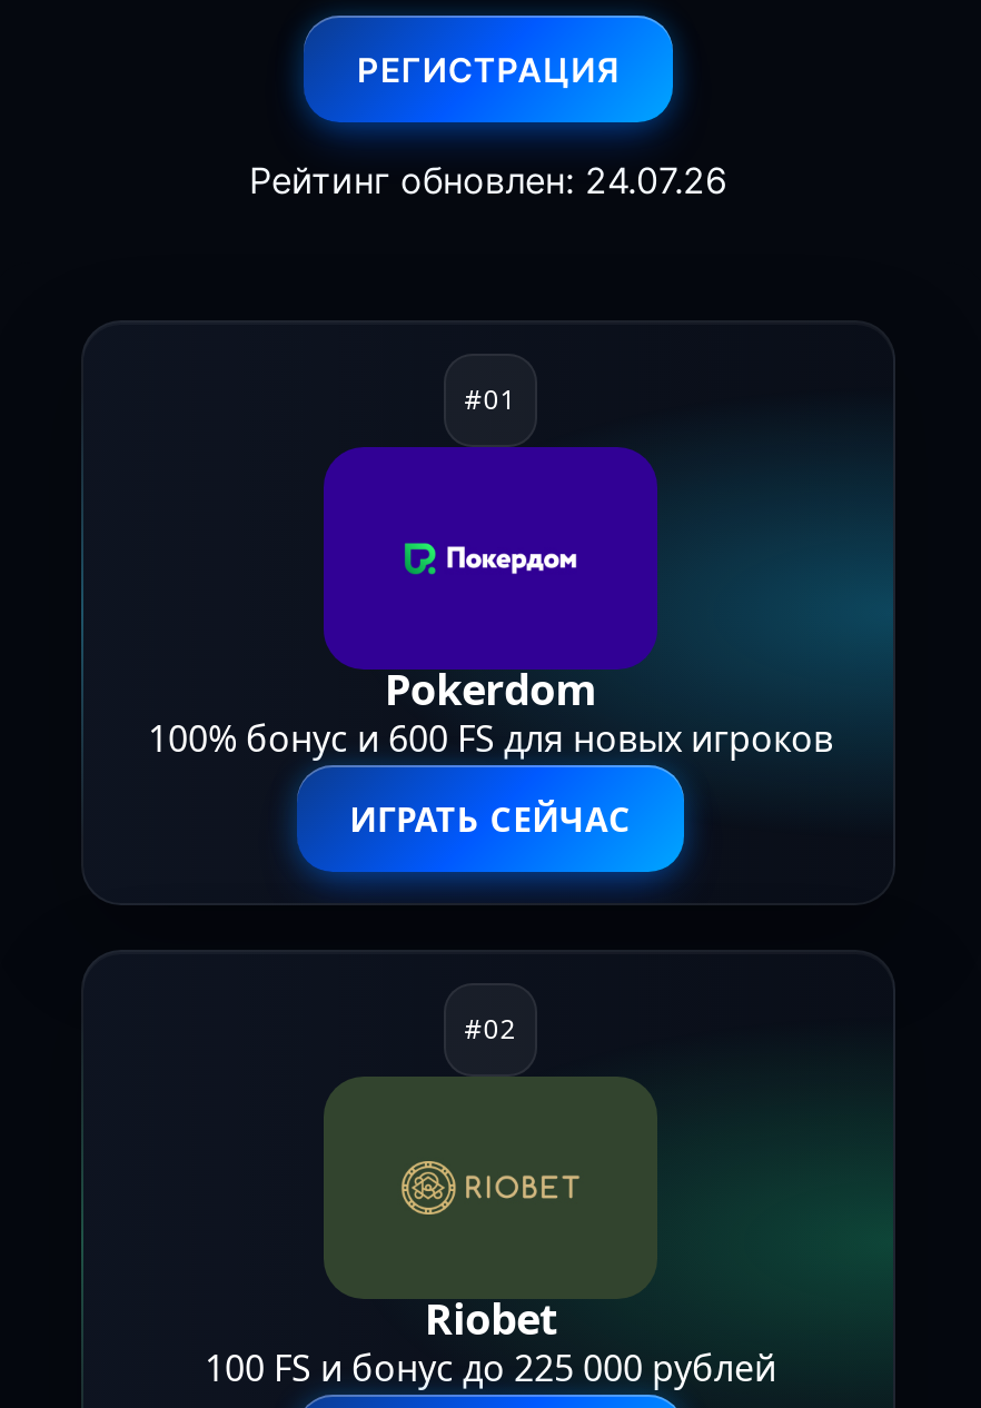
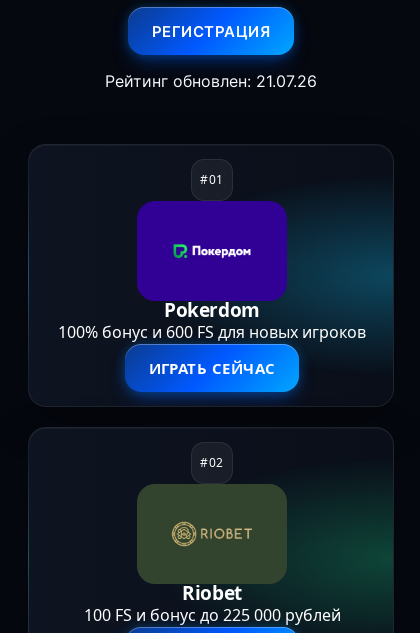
- Рейтинг обновлен: 24.07.26
+ Рейтинг обновлен: 21.07.26
